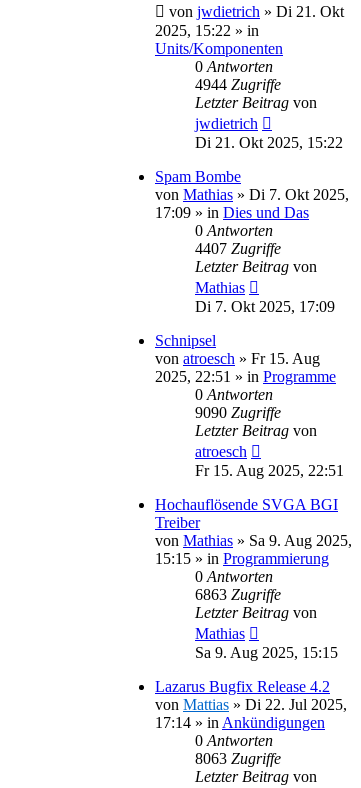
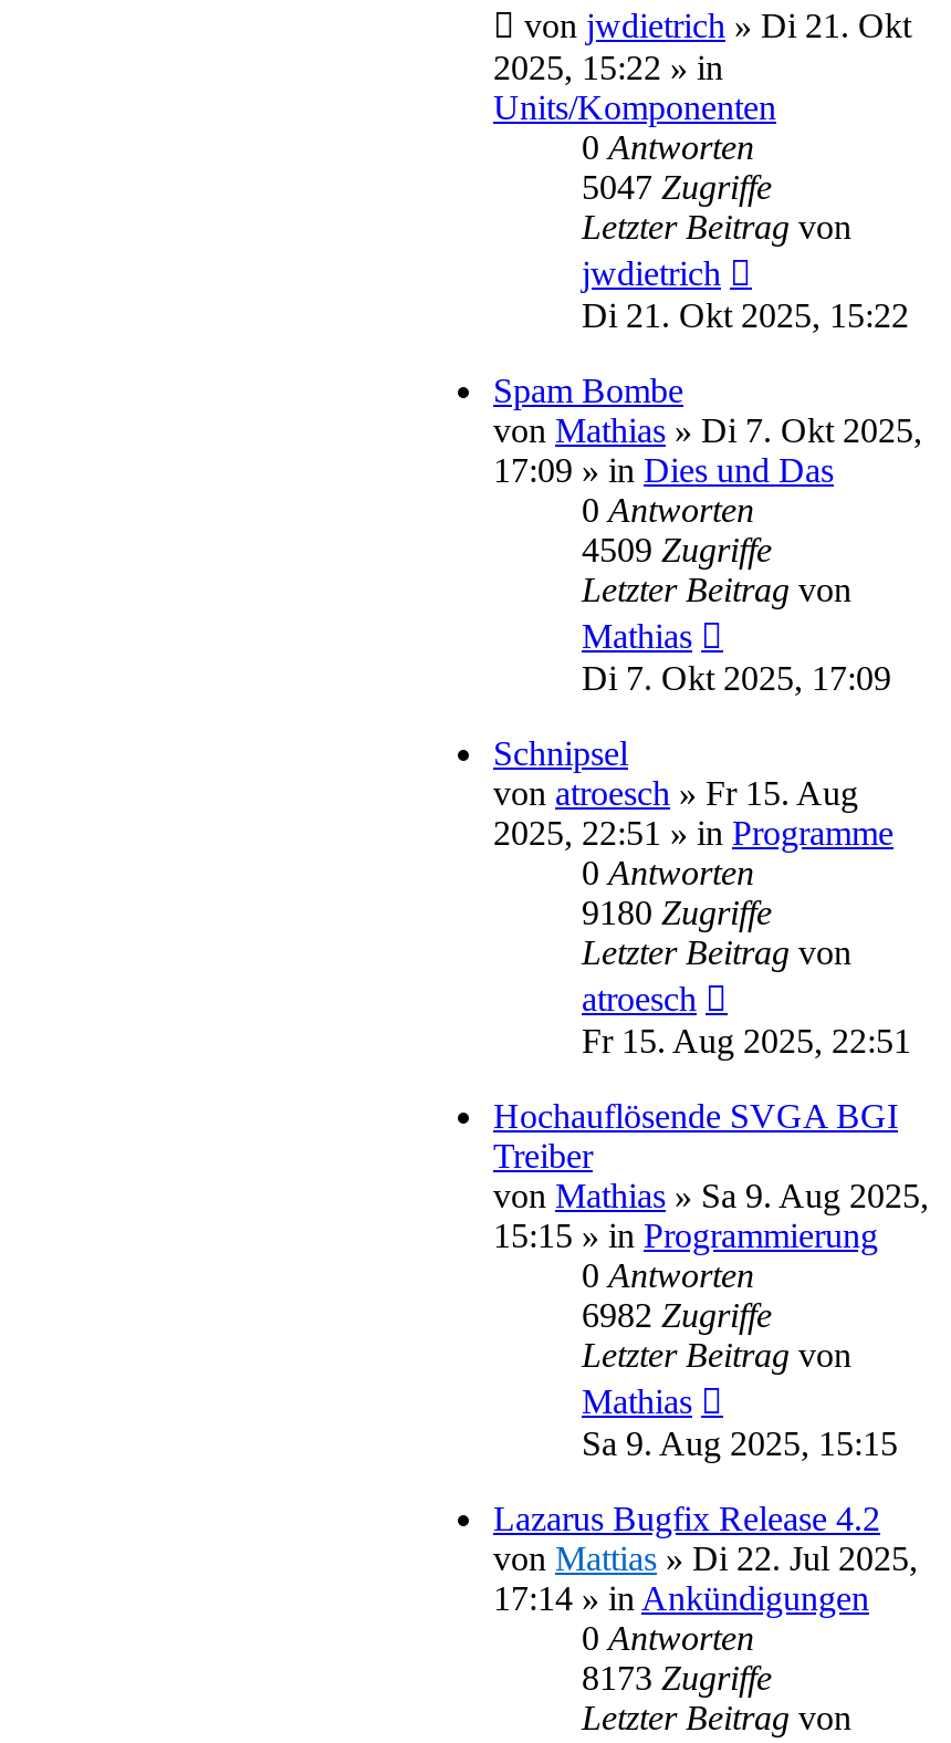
- 4944 Zugriffe
+ 5047 Zugriffe

- 4407 Zugriffe
+ 4509 Zugriffe

- 9090 Zugriffe
+ 9180 Zugriffe

- 6863 Zugriffe
+ 6982 Zugriffe

- 8063 Zugriffe
+ 8173 Zugriffe
